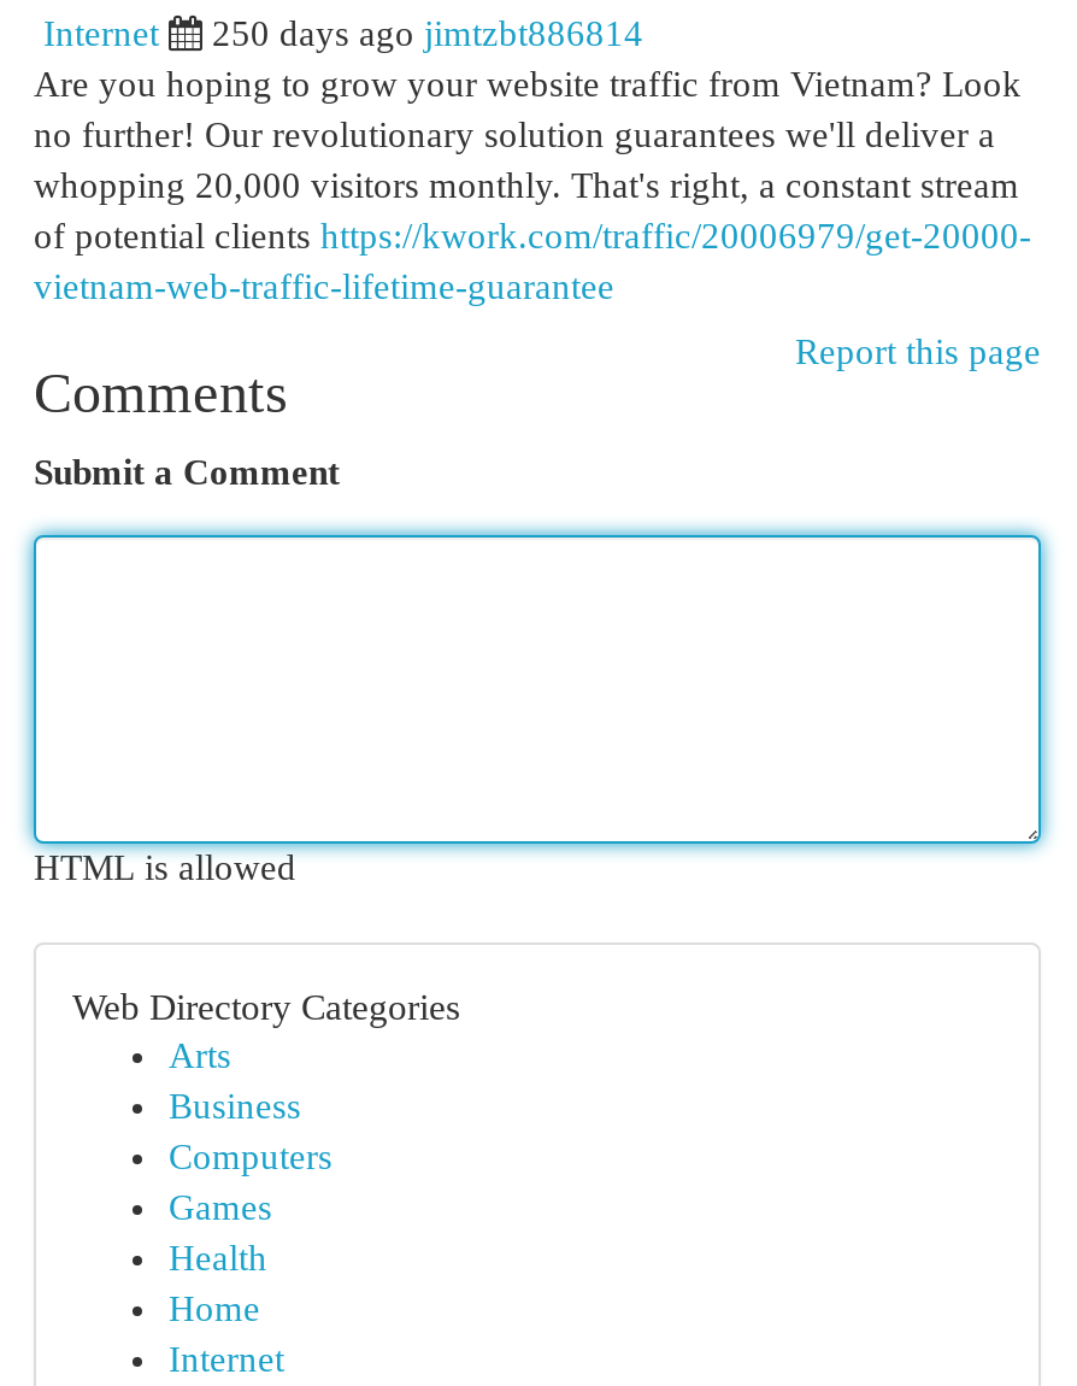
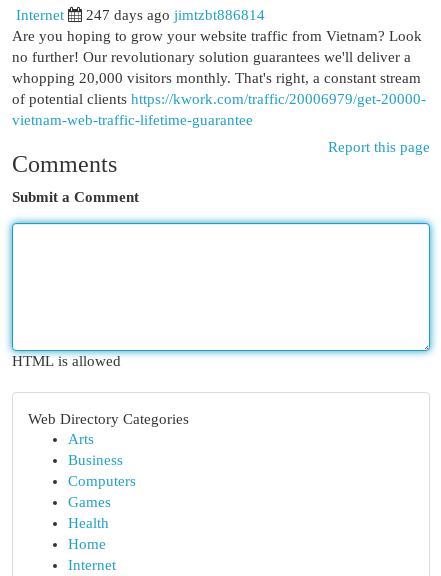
- 250 days ago jimtzbt886814
+ 247 days ago jimtzbt886814
